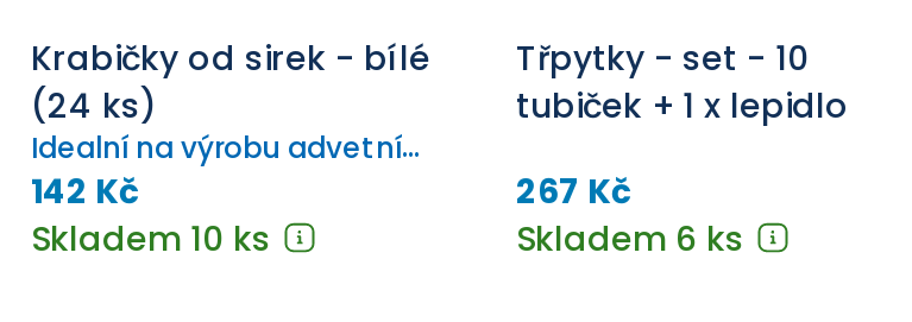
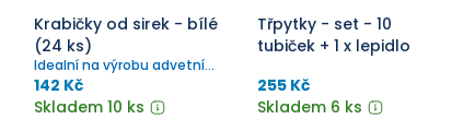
- 267 Kč
+ 255 Kč
